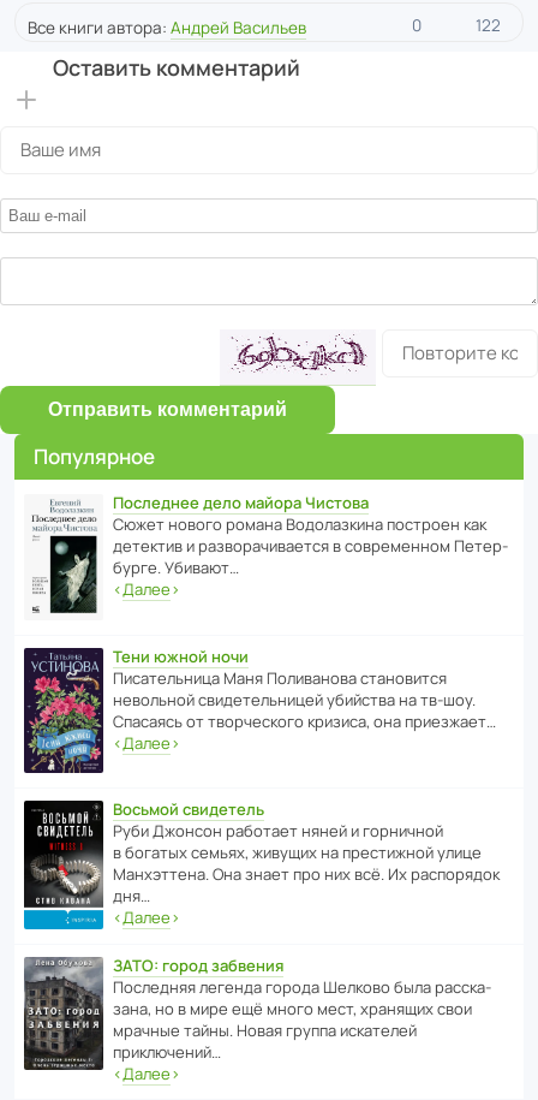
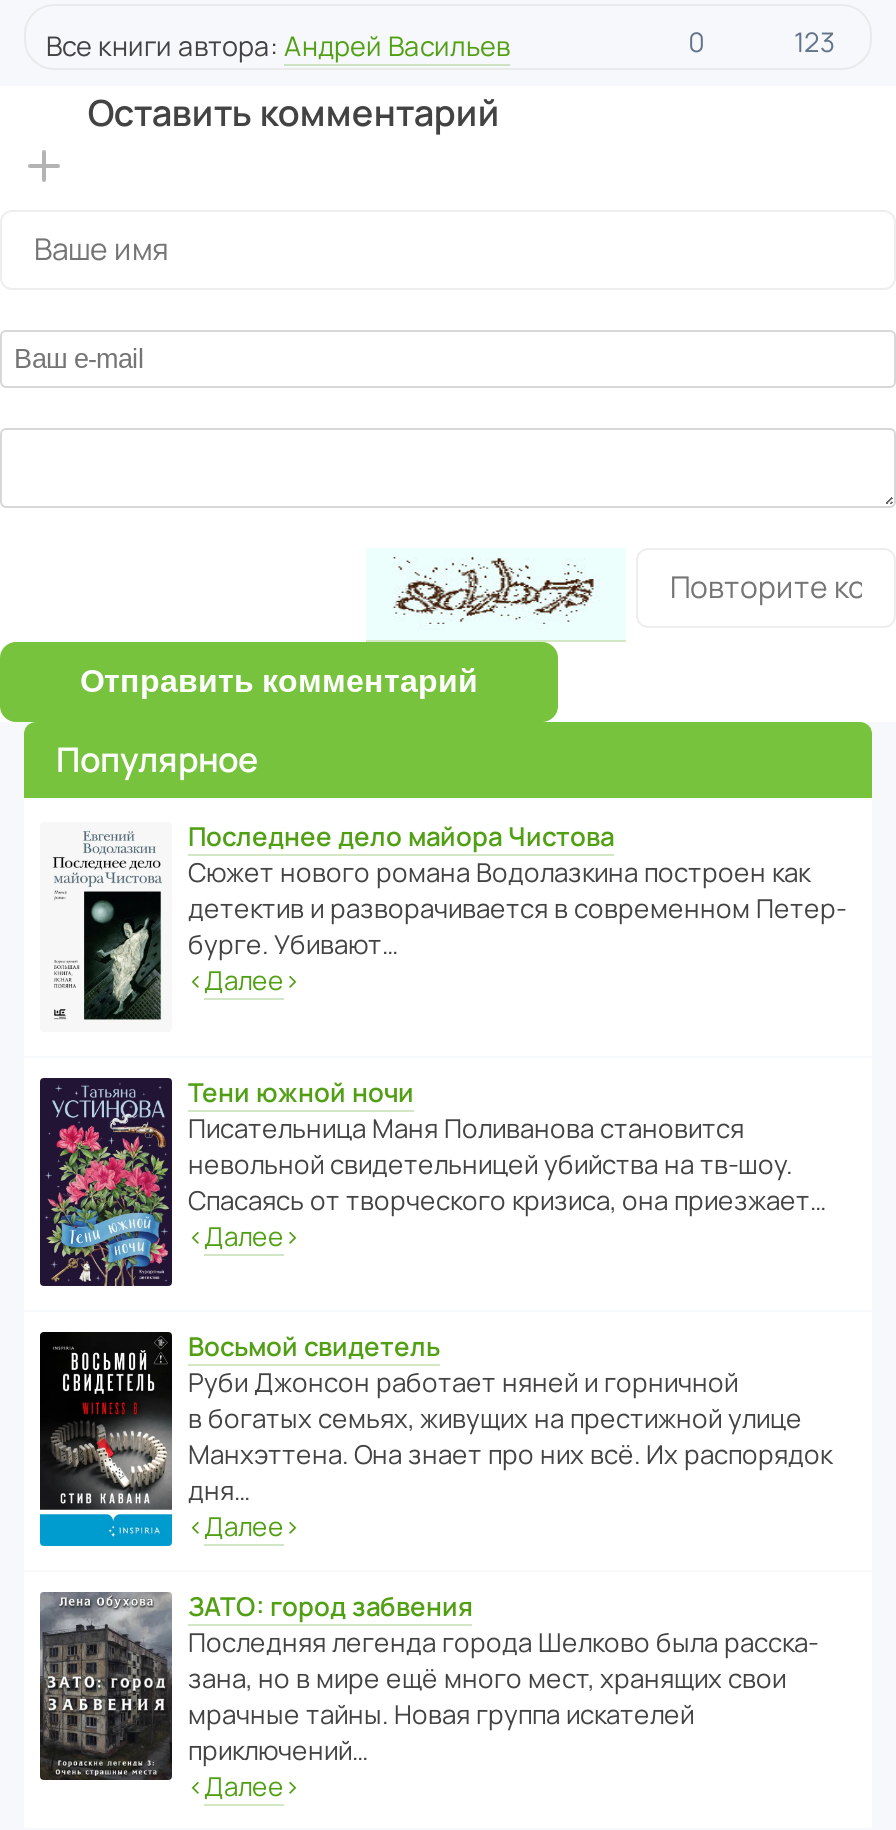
- 122
+ 123

- [image]
+ [image]
